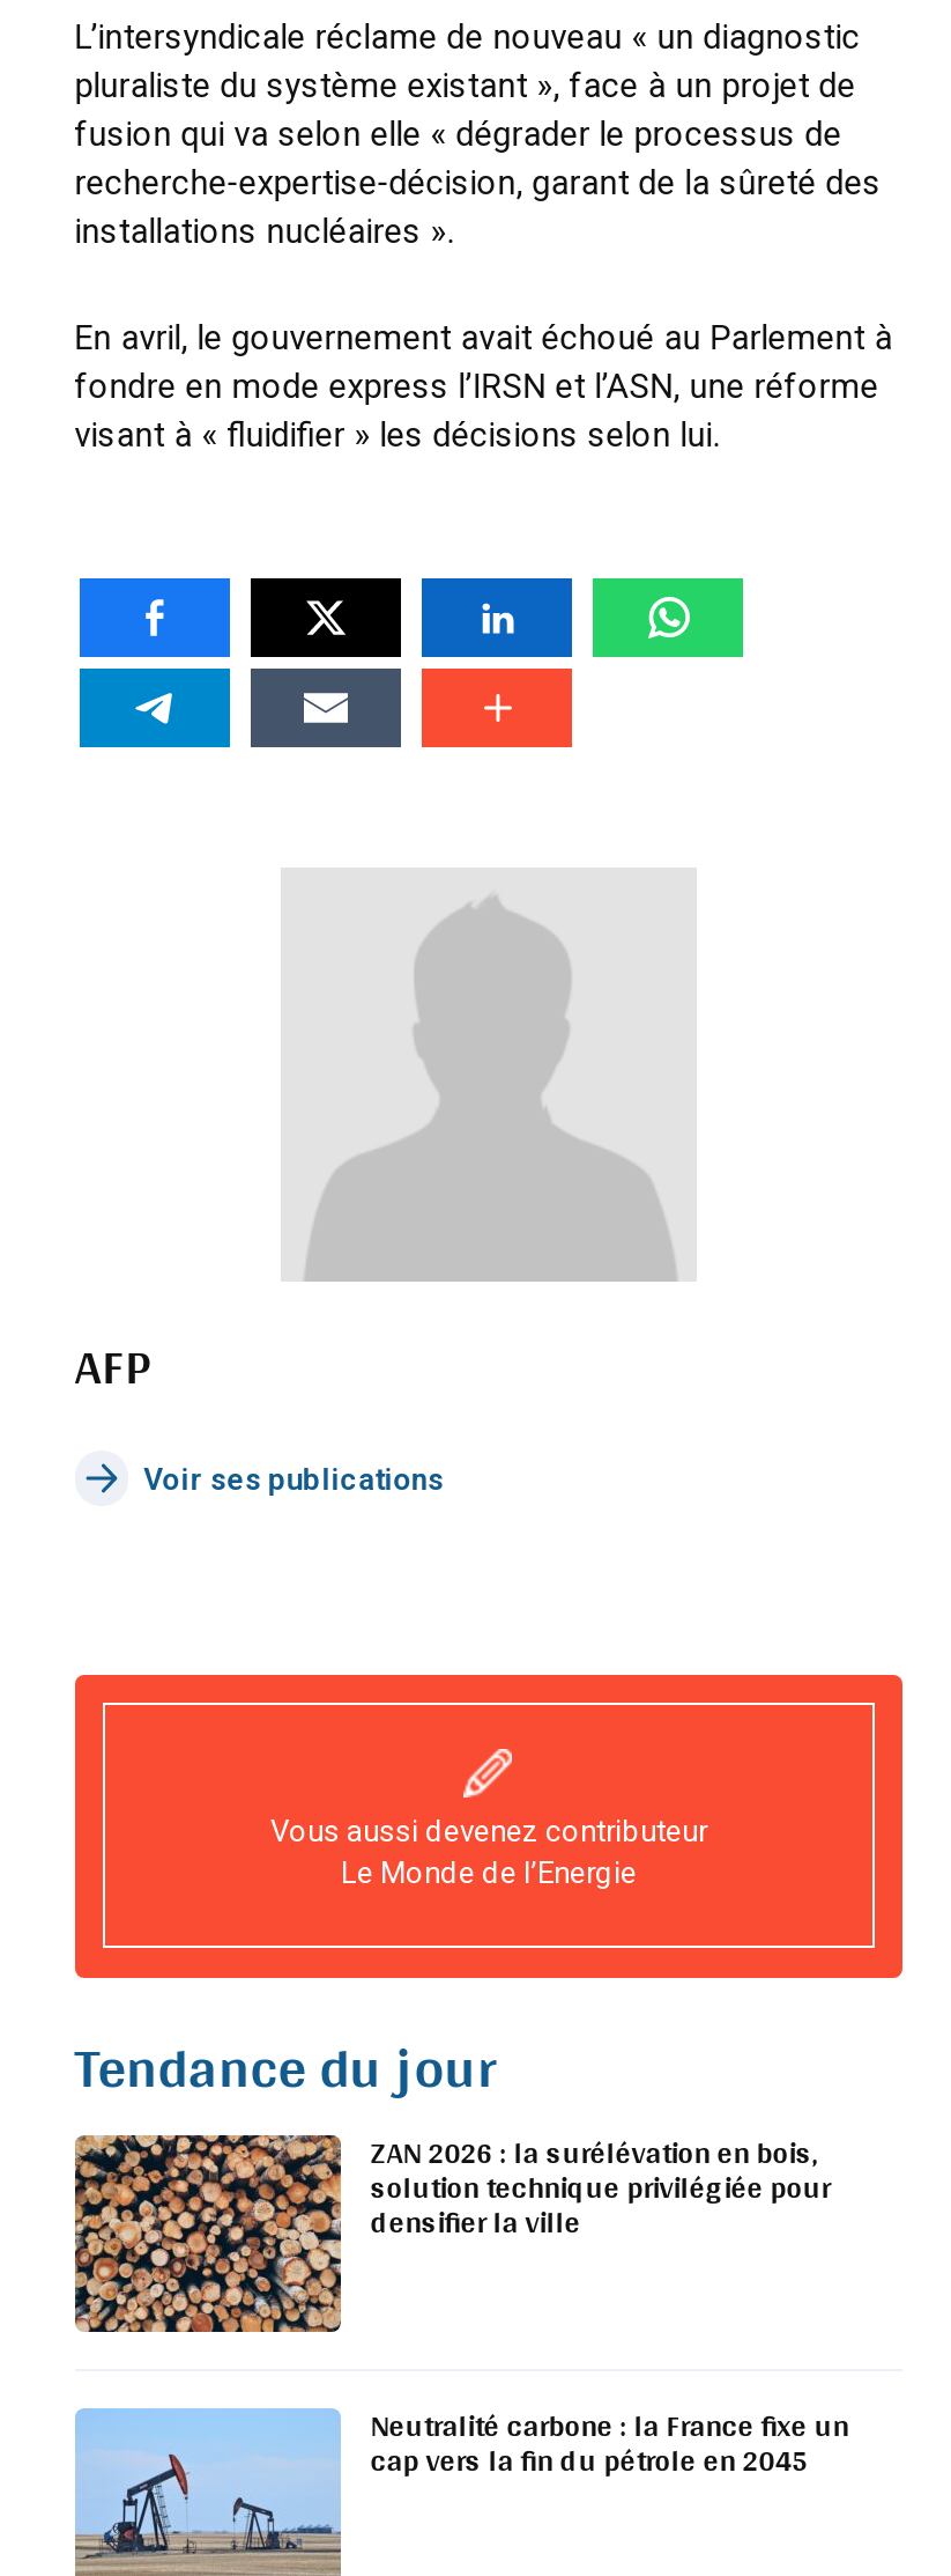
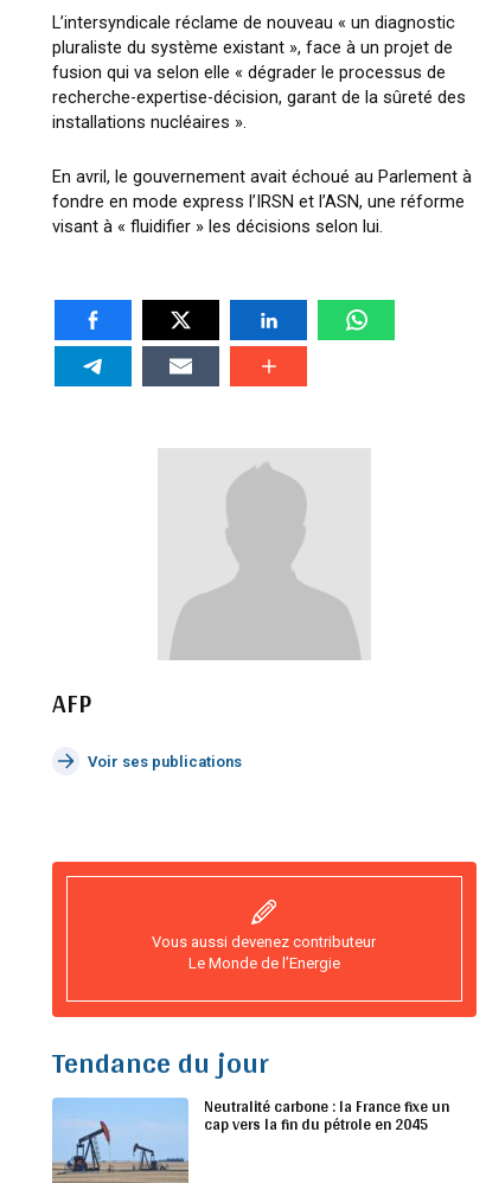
- [image]
- ZAN 2026 : la surélévation en bois,
- solution technique privilégiée pour
- densifier la ville
